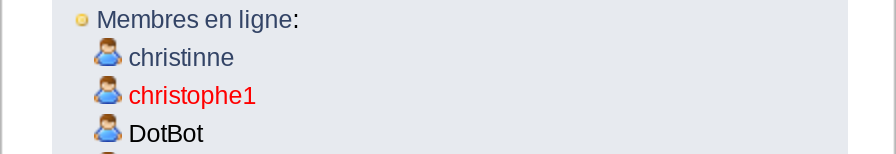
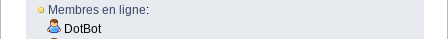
- christinne
- christophe1
